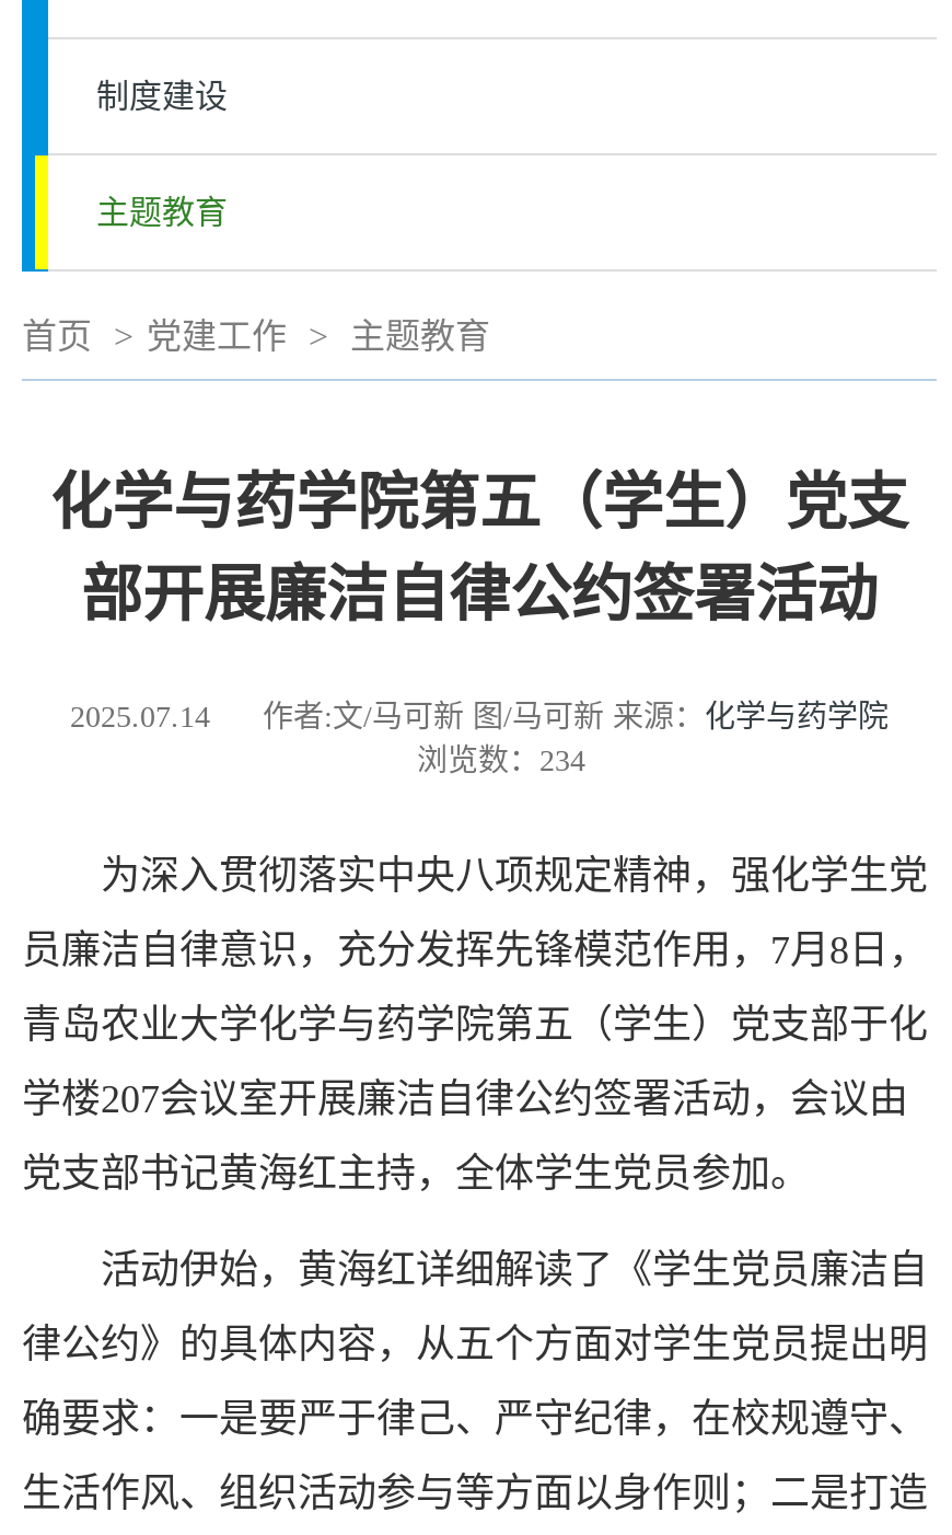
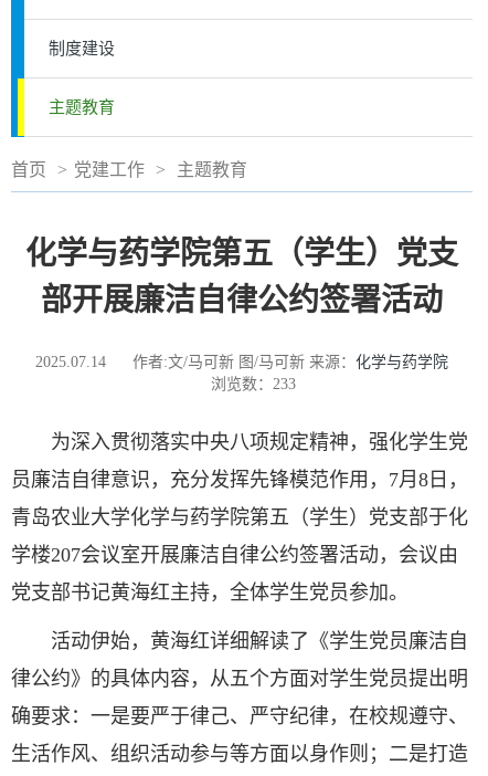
- 浏览数：234
+ 浏览数：233
